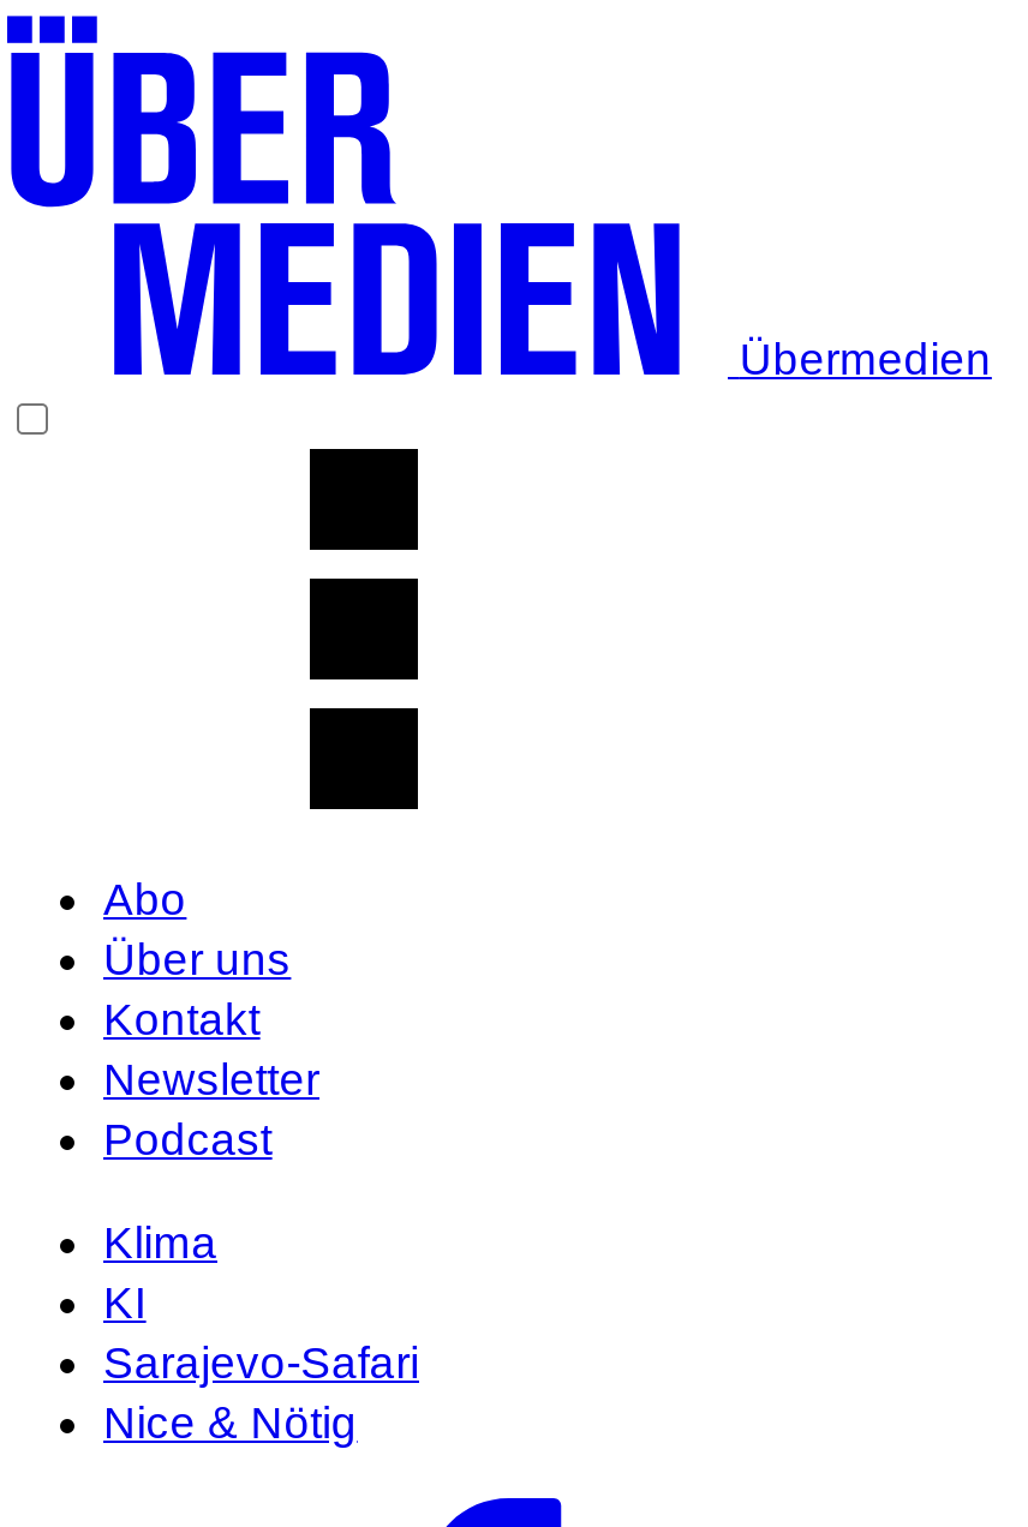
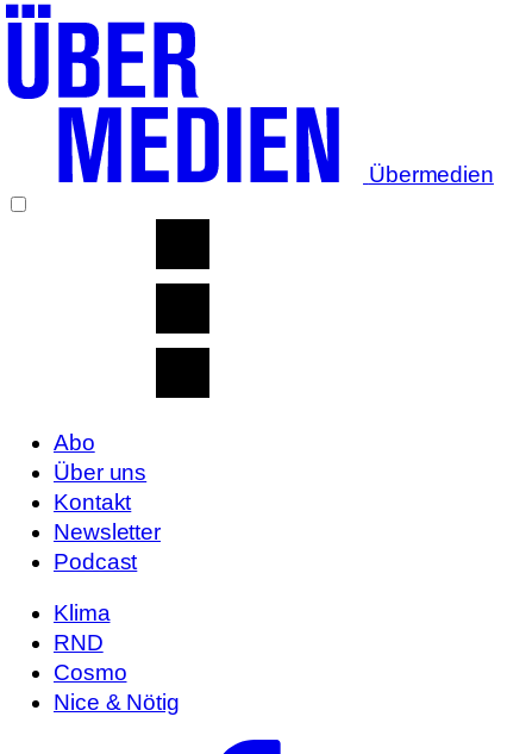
- KI
- Sarajevo-Safari
+ RND
+ Cosmo
